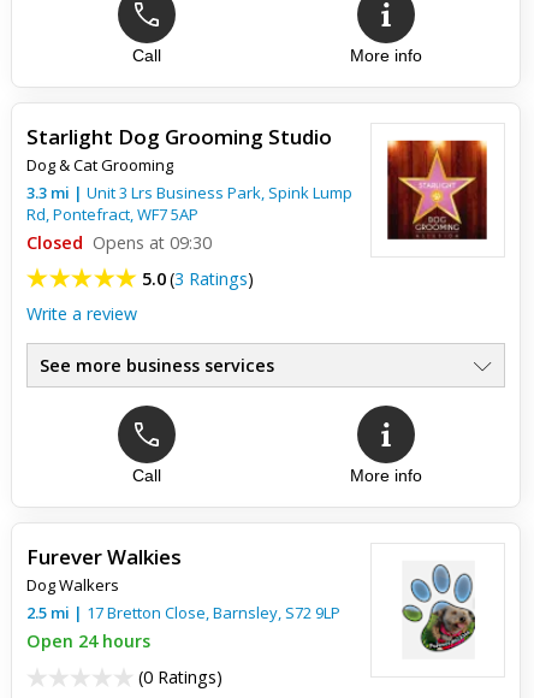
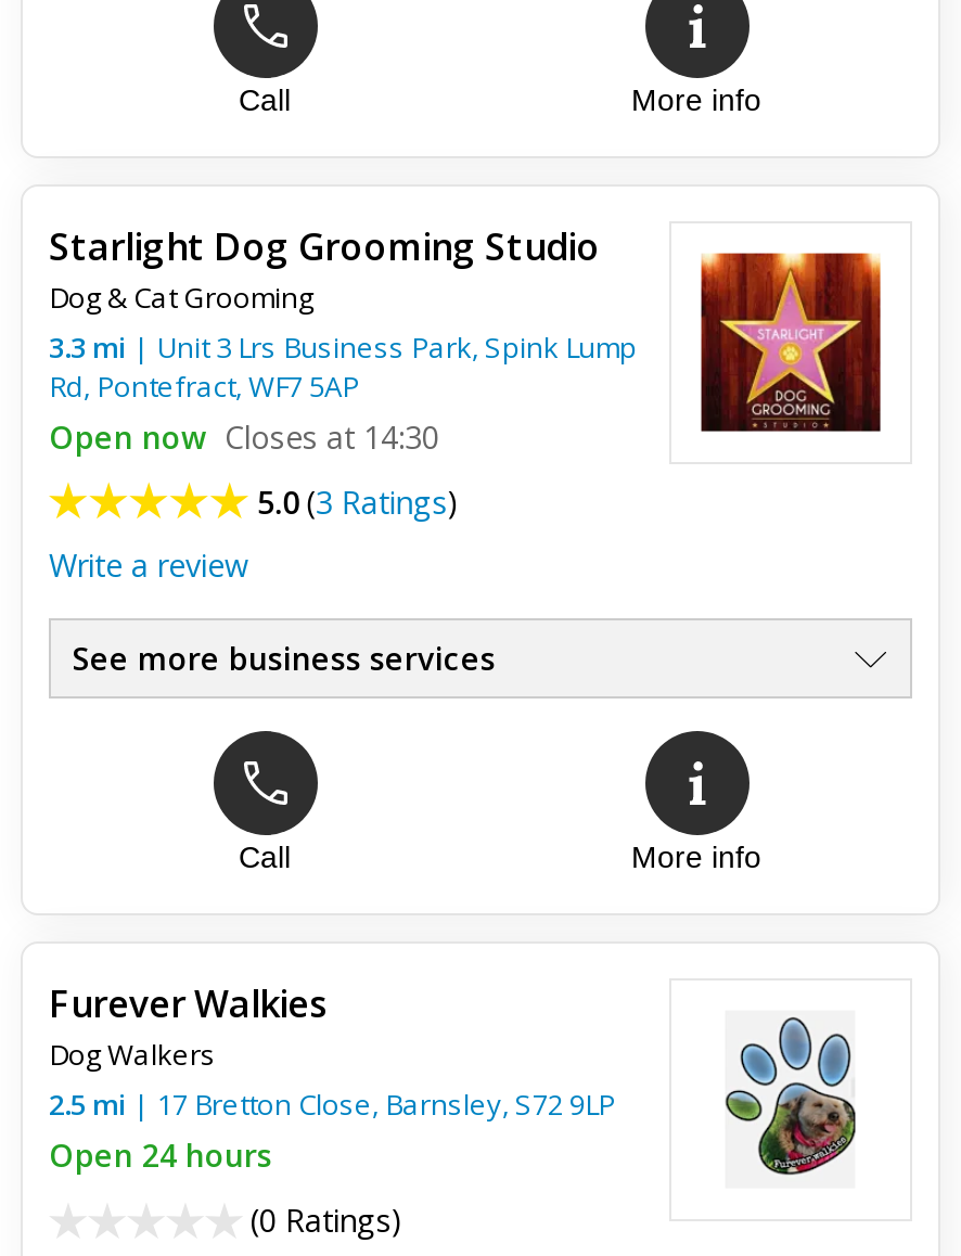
- Closed Opens at 09:30
+ Open now Closes at 14:30
